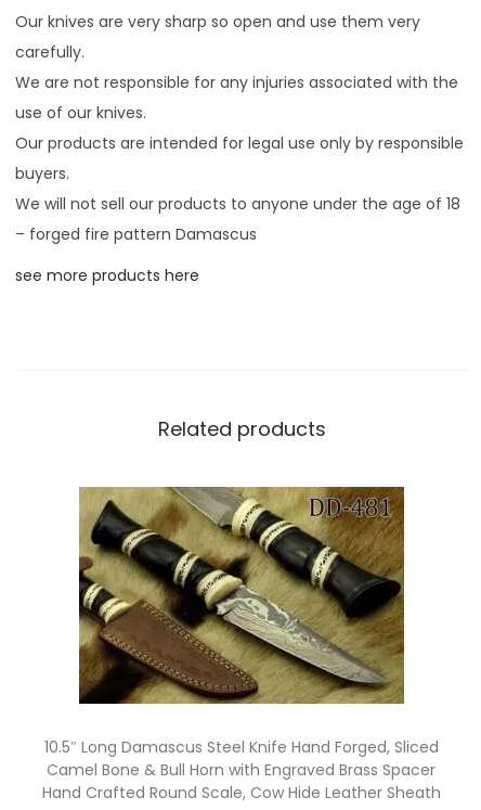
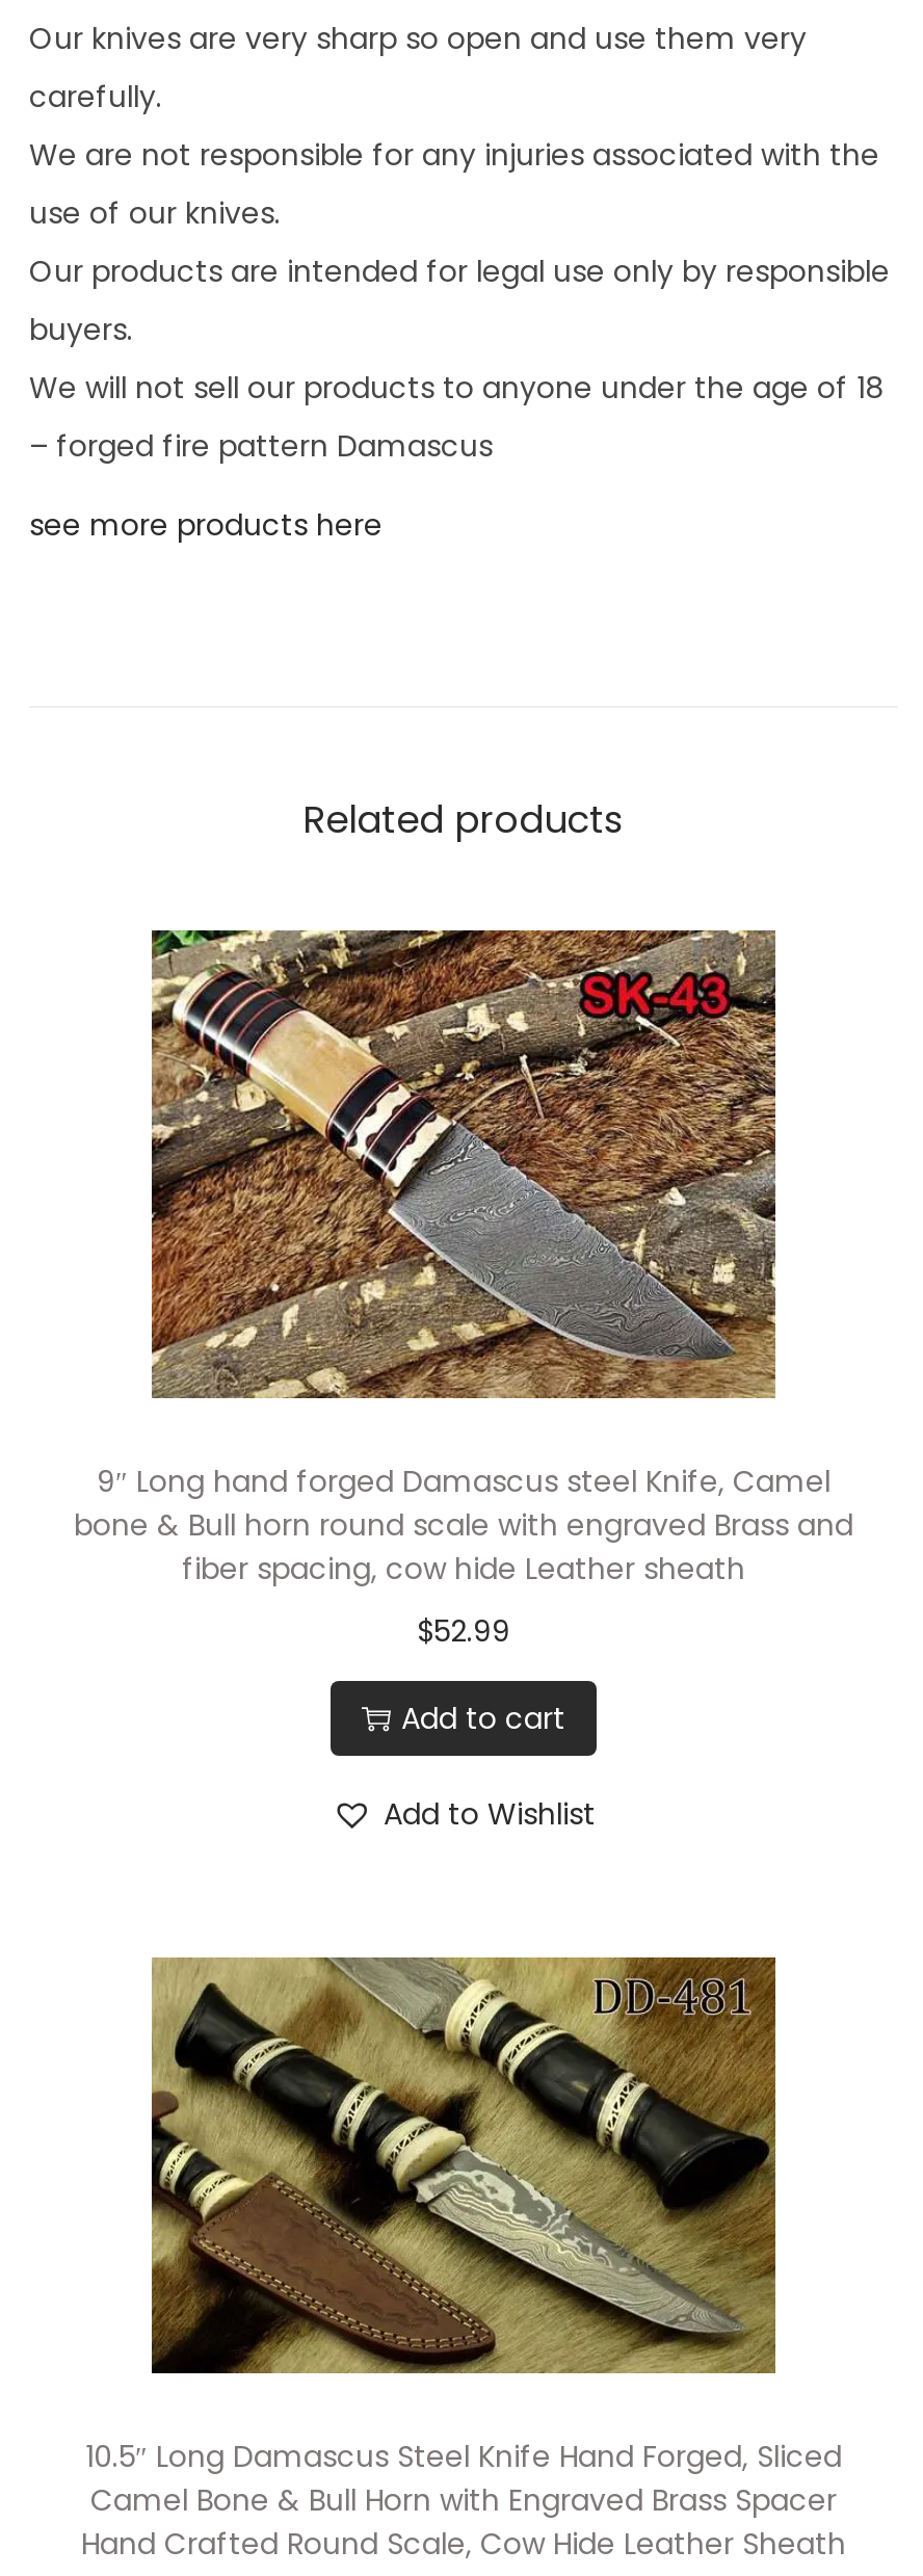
+ [image]
+ 9″ Long hand forged Damascus steel Knife, Camel
+ bone & Bull horn round scale with engraved Brass and
+ fiber spacing, cow hide Leather sheath
+ $52.99
+ Add to cart
+ Add to Wishlist
